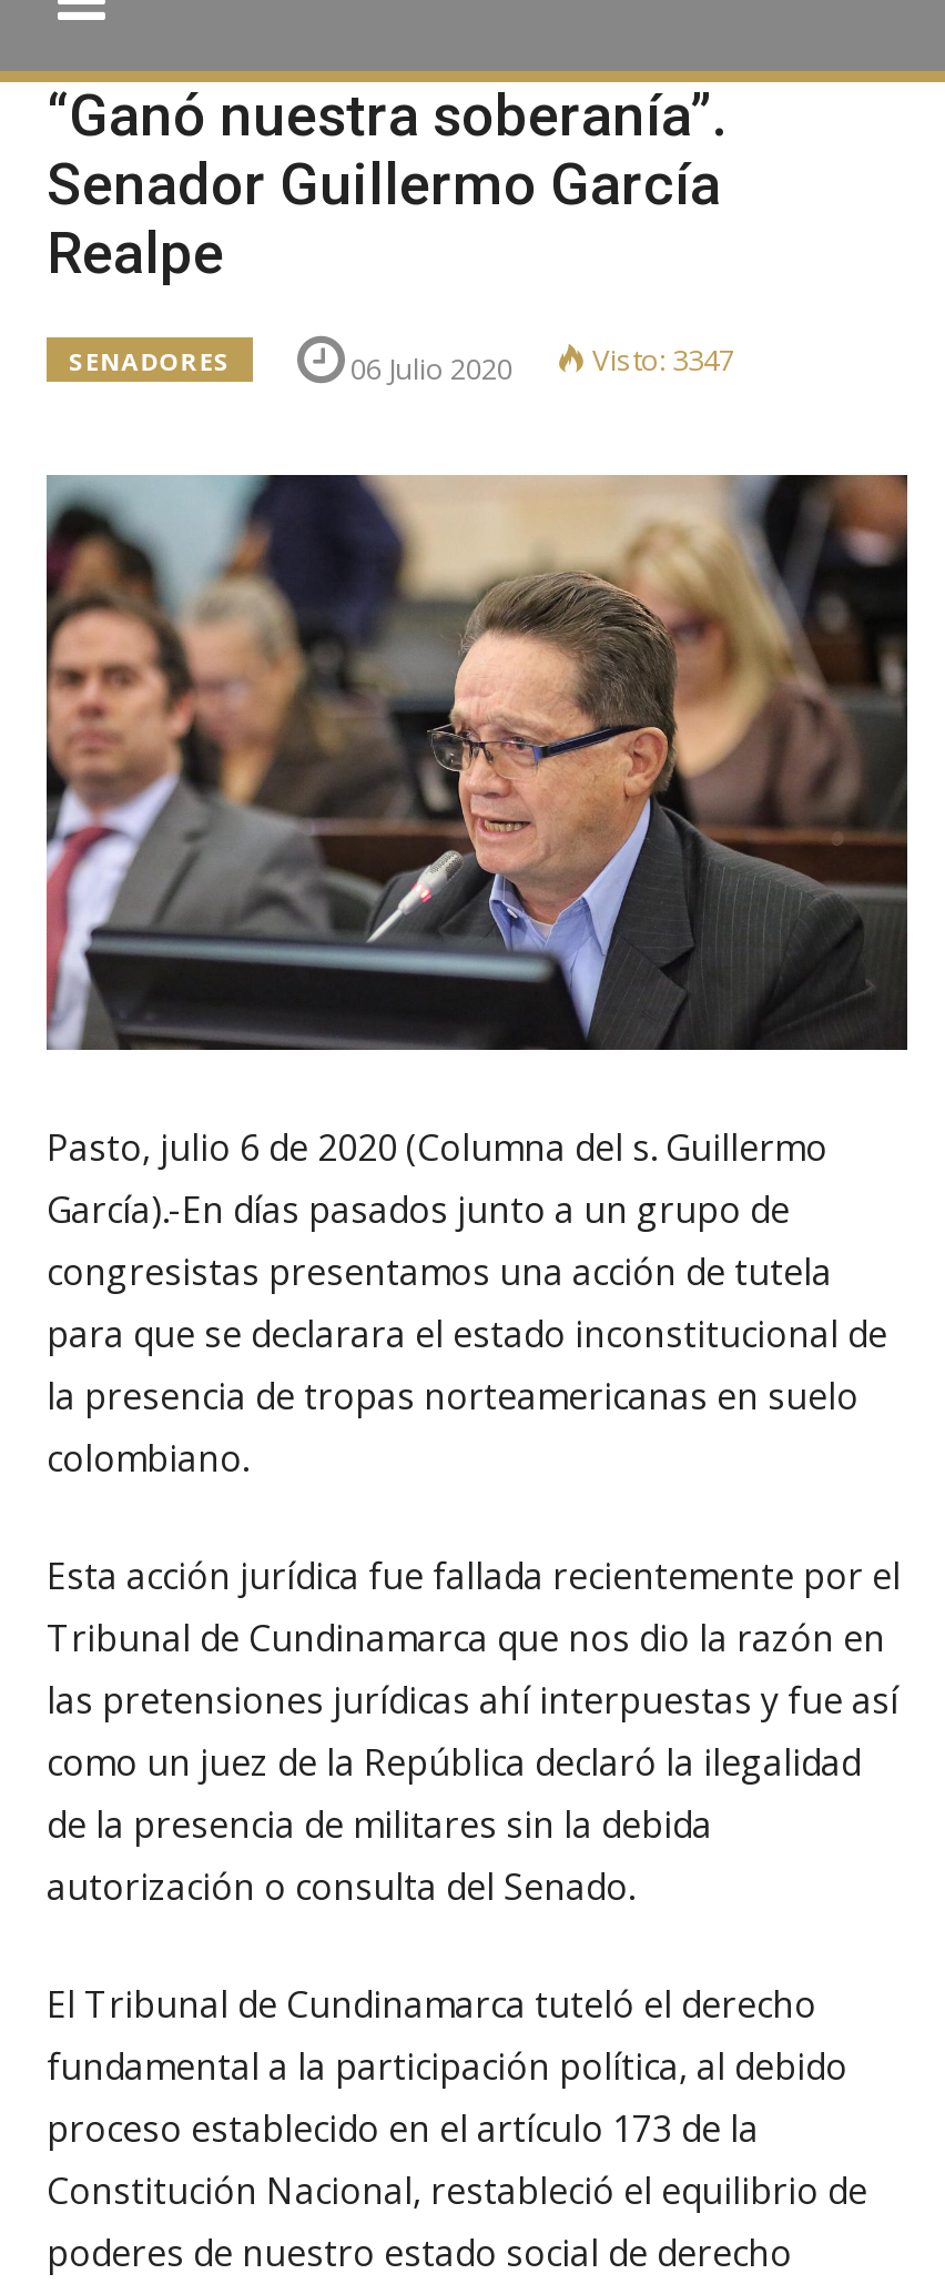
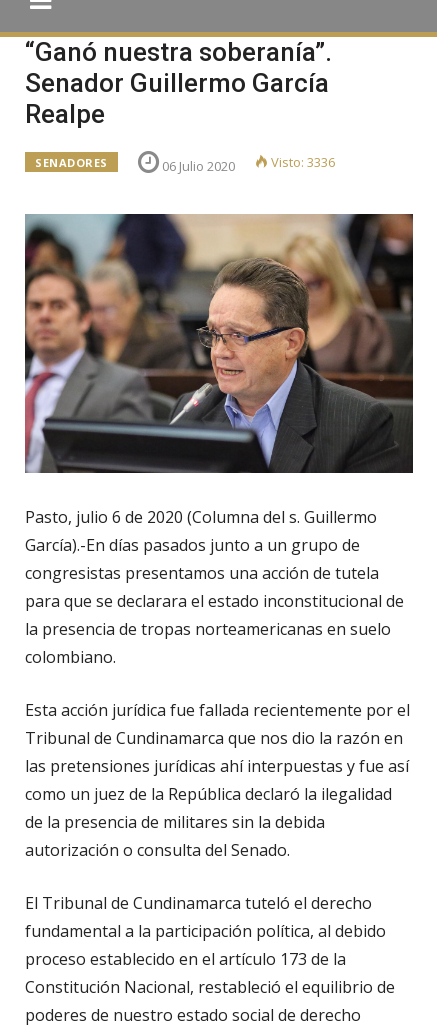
- 06 Julio 2020 Visto: 3347
+ 06 Julio 2020 Visto: 3336
